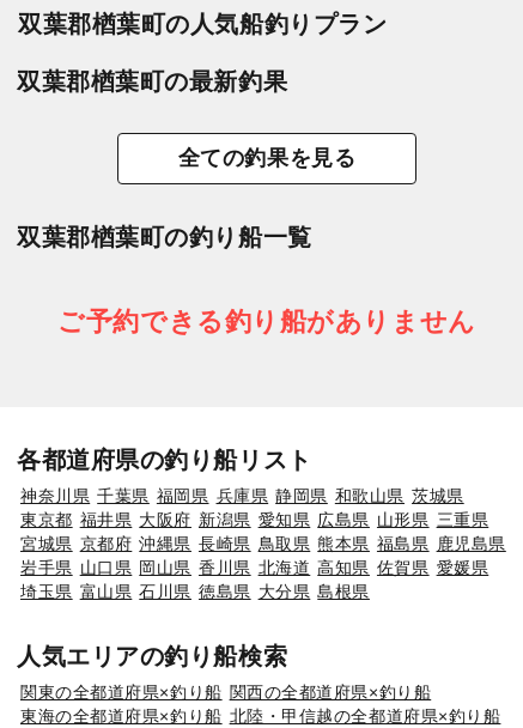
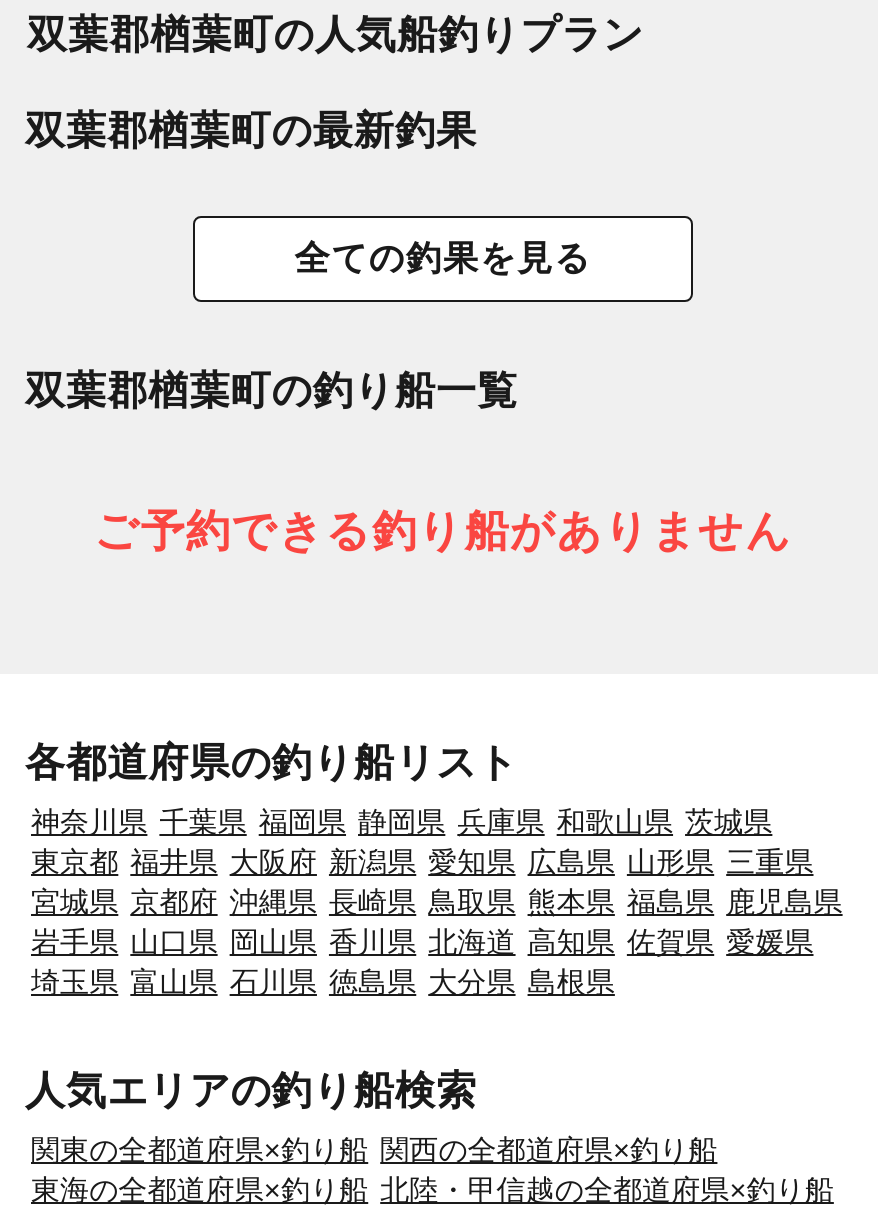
- 神奈川県 千葉県 福岡県 兵庫県 静岡県 和歌山県 茨城県
+ 神奈川県 千葉県 福岡県 静岡県 兵庫県 和歌山県 茨城県
